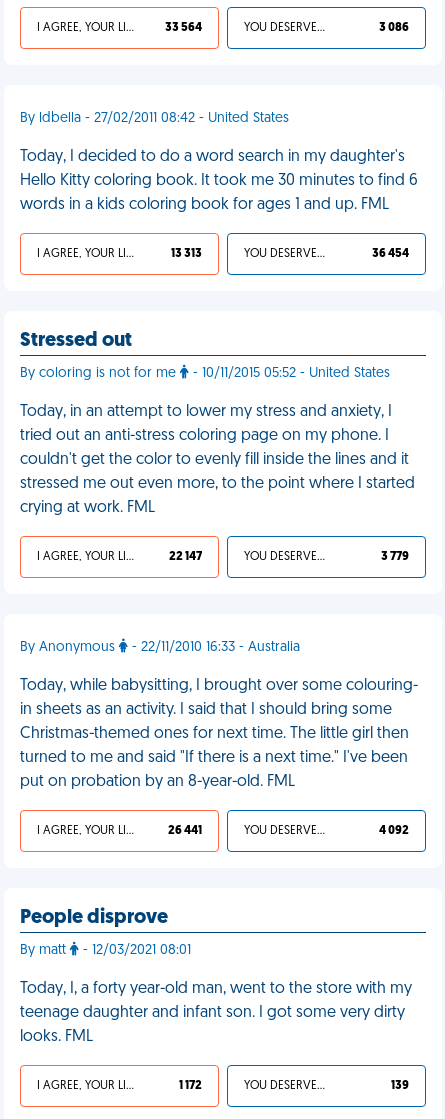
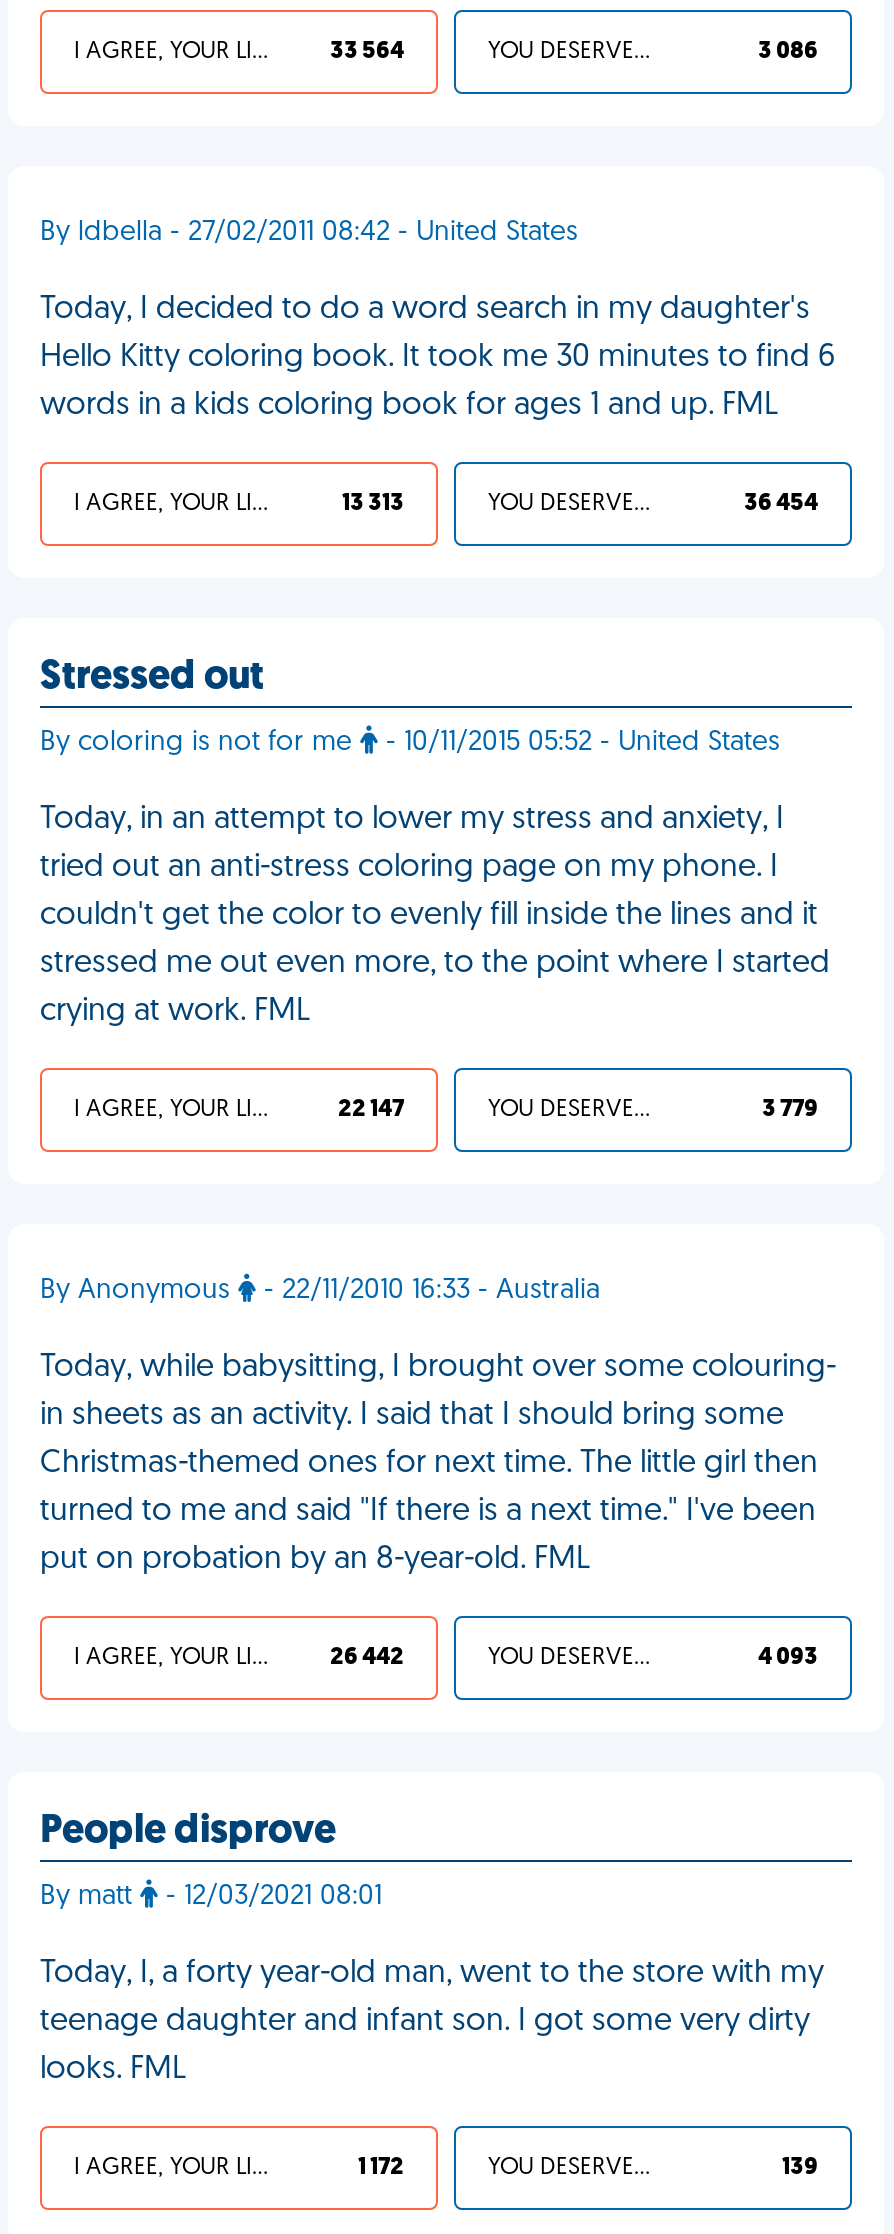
- 26 441
+ 26 442

- 4 092
+ 4 093
